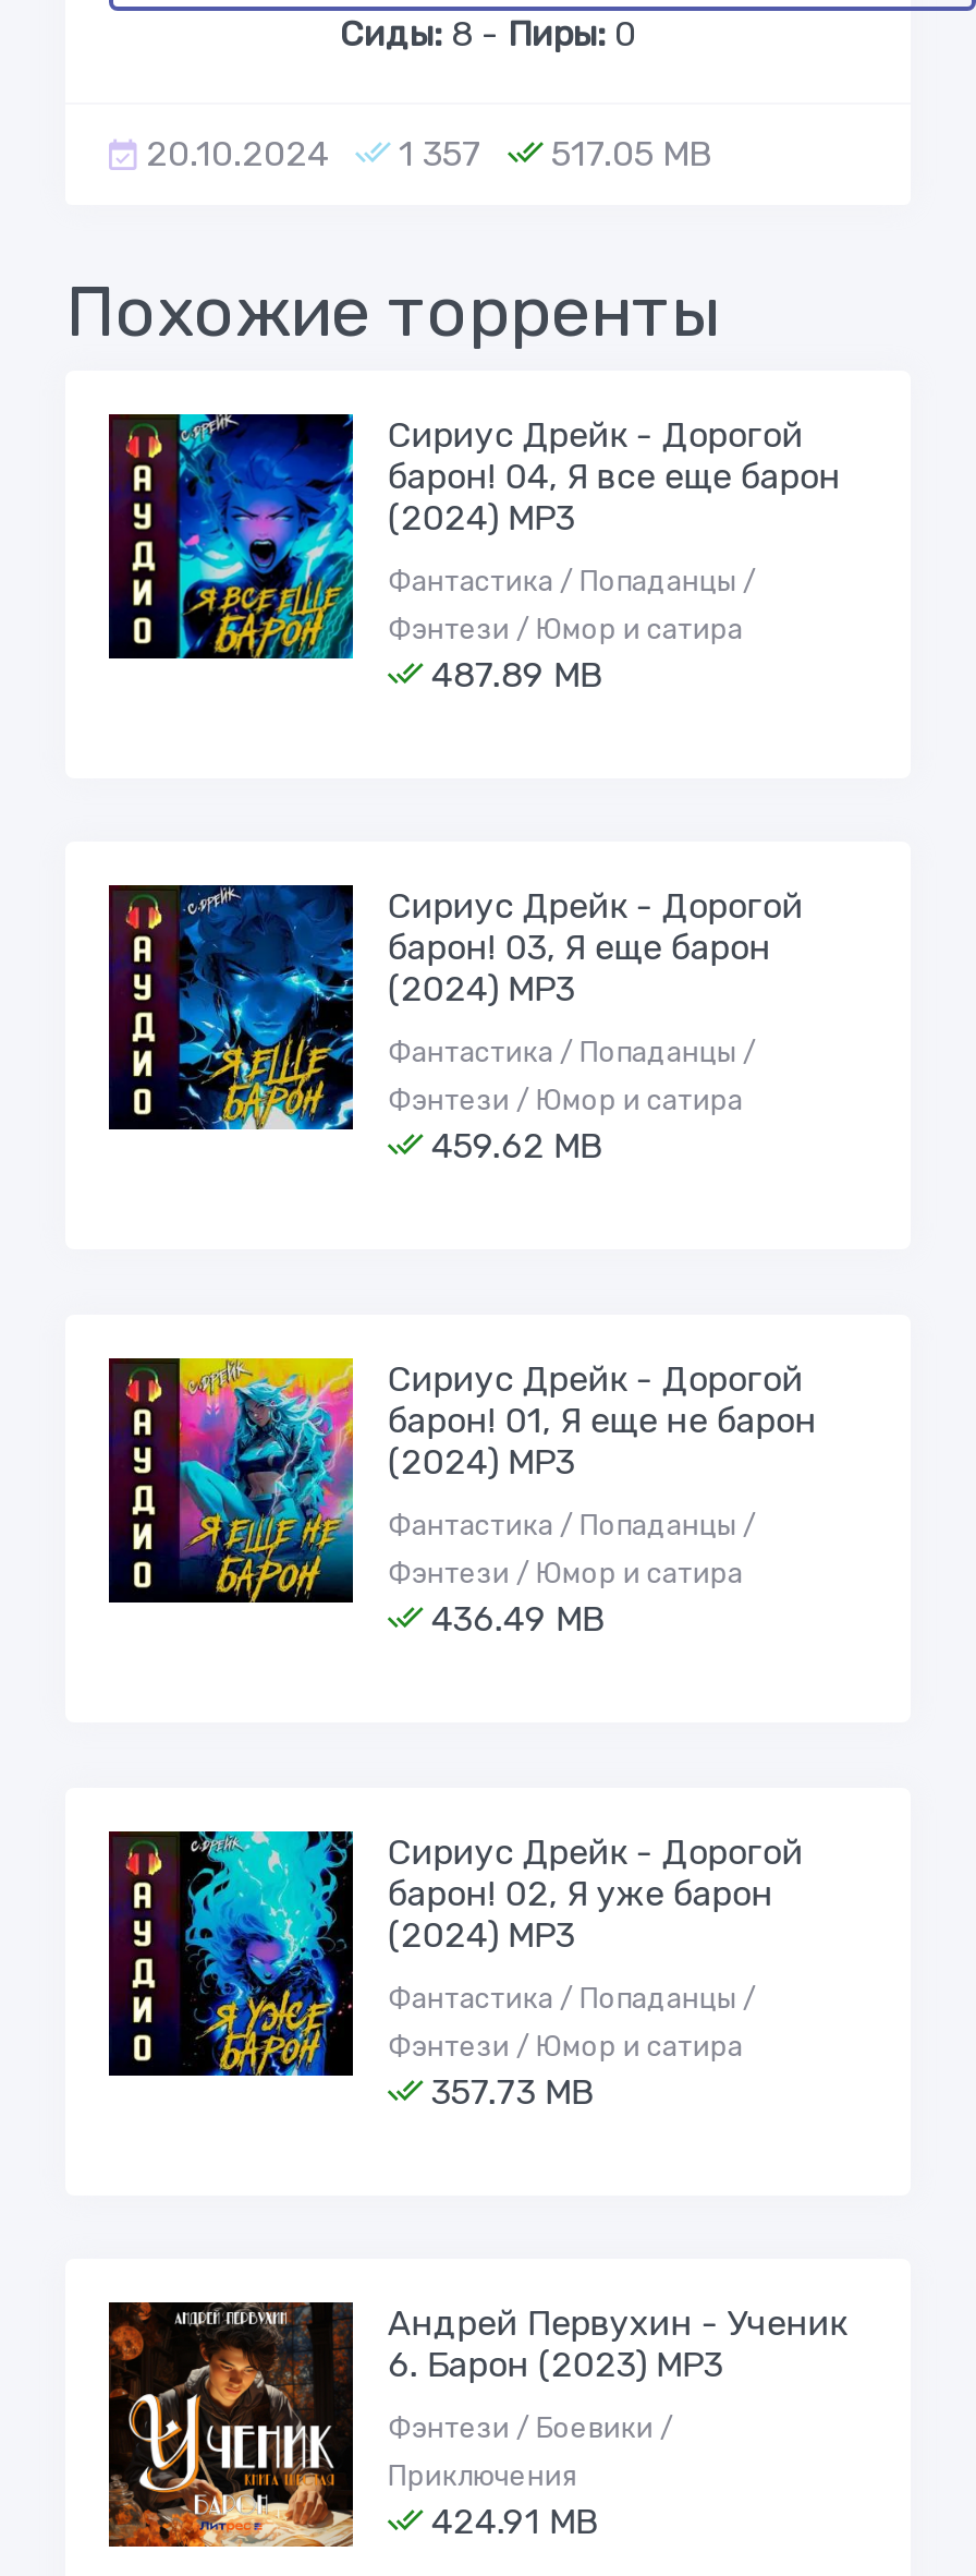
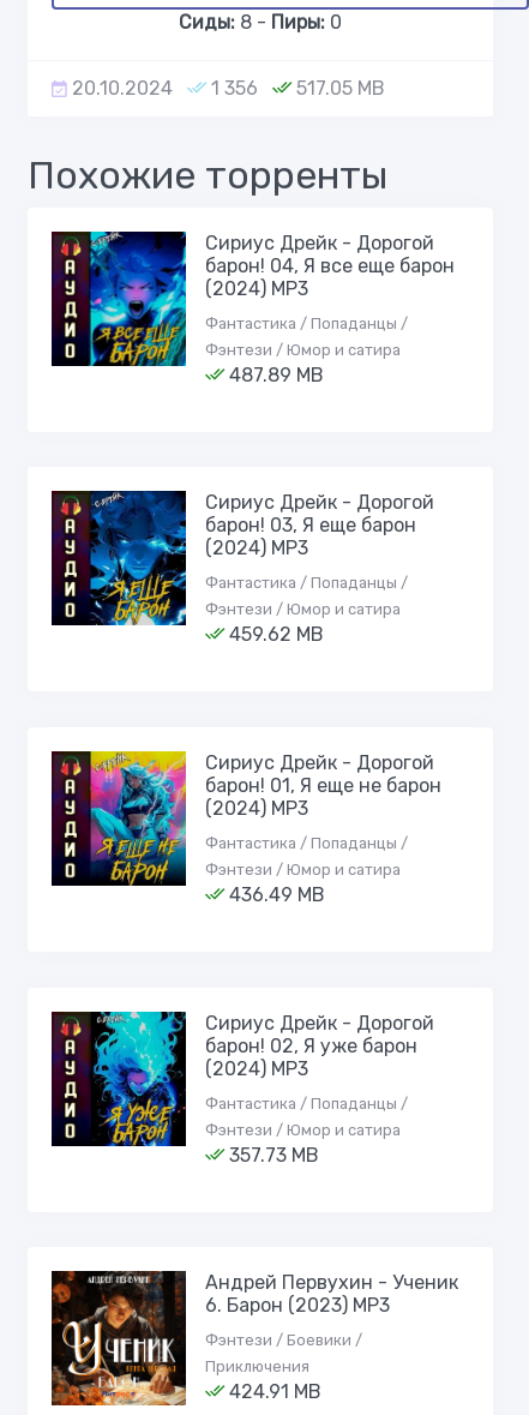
- 20.10.2024 1 357 517.05 MB
+ 20.10.2024 1 356 517.05 MB
